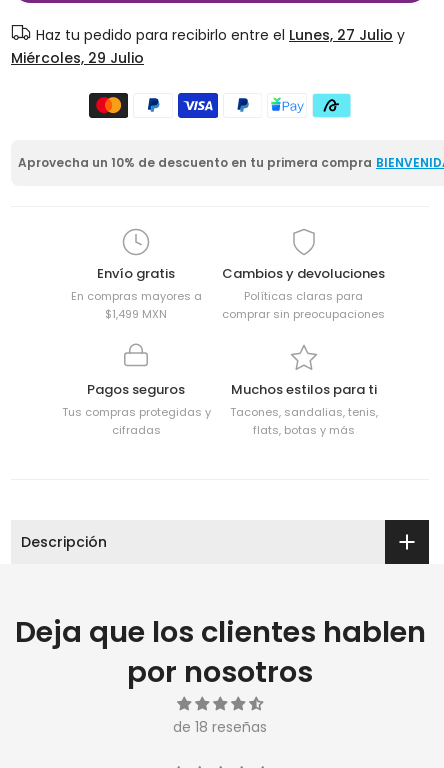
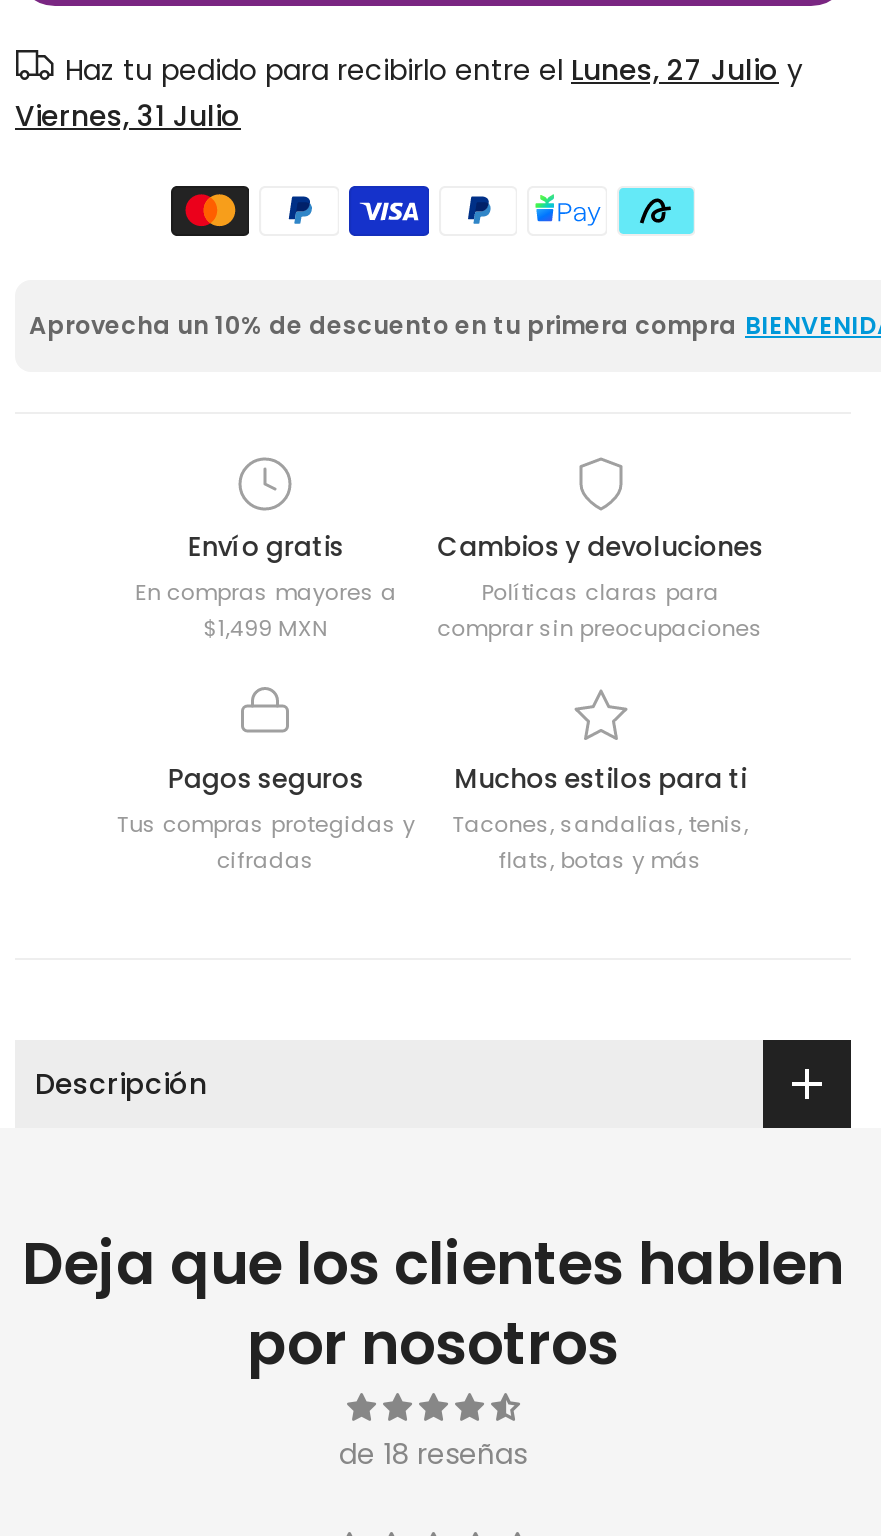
- Miércoles, 29 Julio
+ Viernes, 31 Julio
